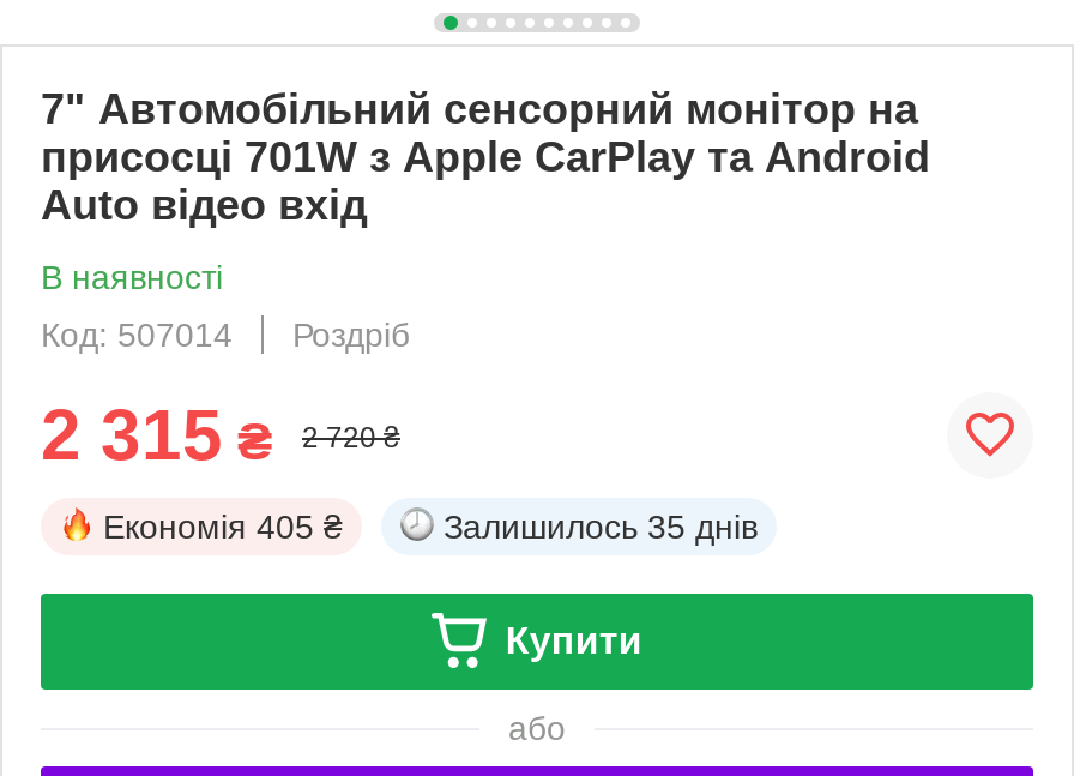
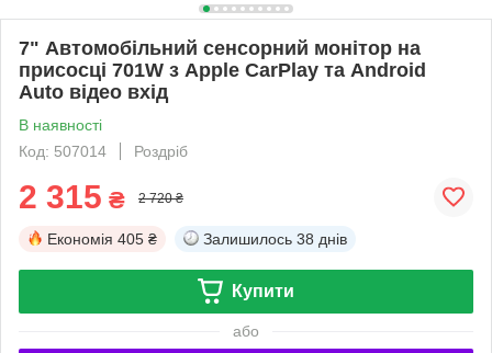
- Залишилось 35 днів
+ Залишилось 38 днів
